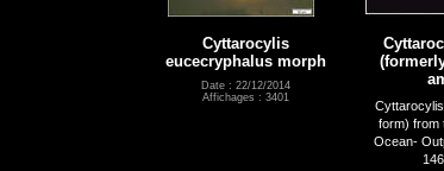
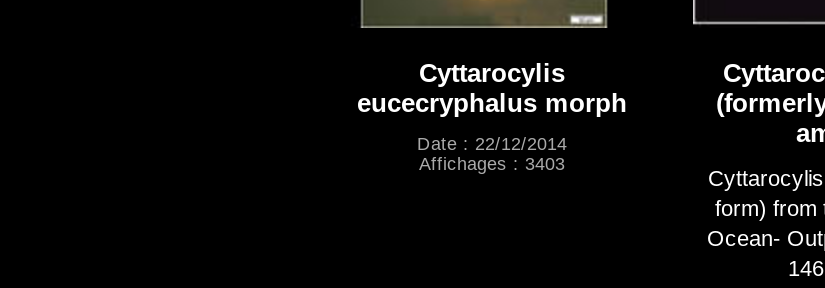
- Affichages : 3401
+ Affichages : 3403
